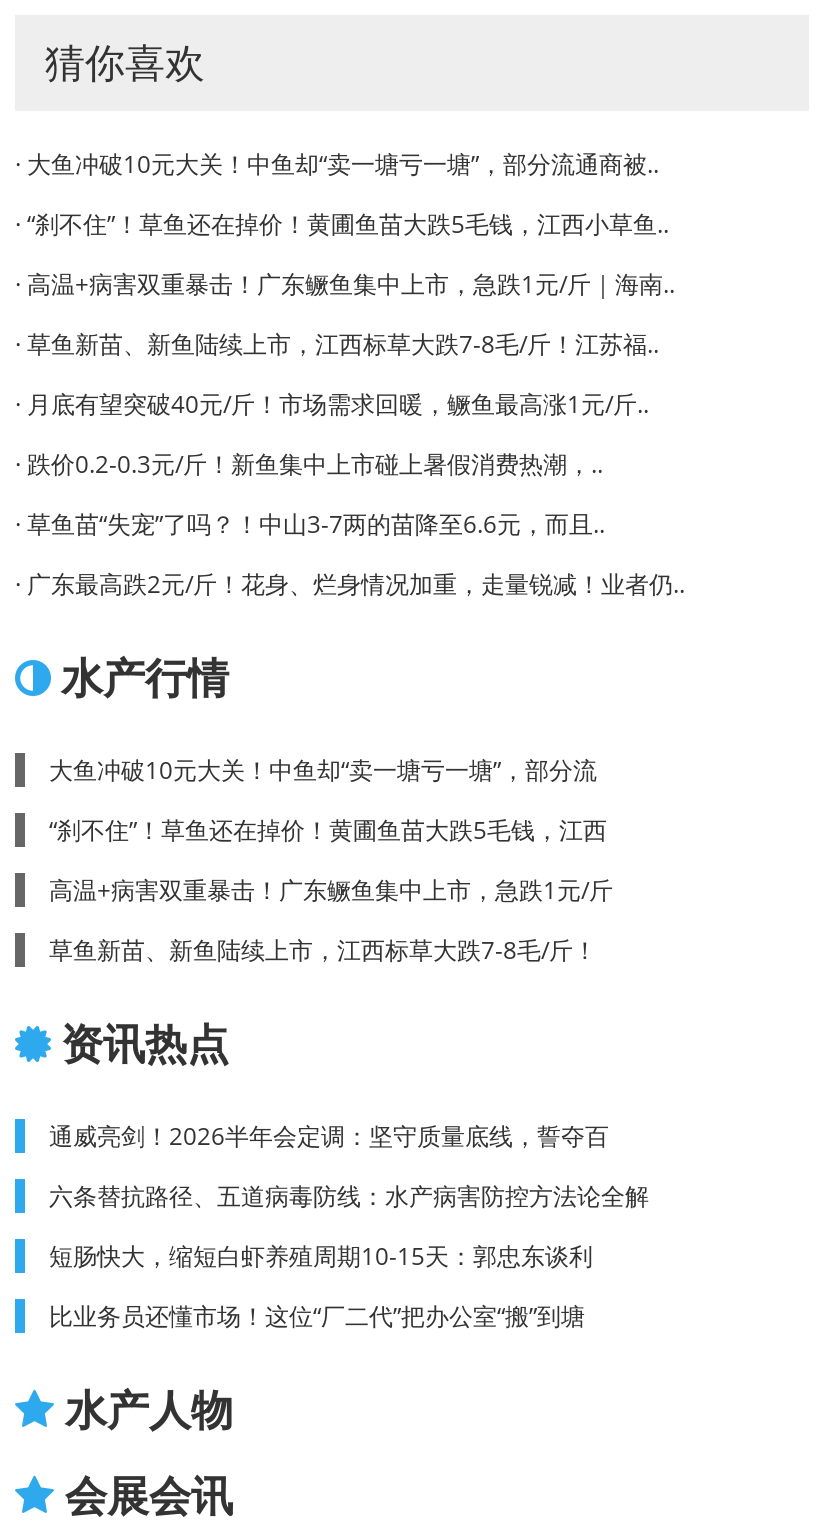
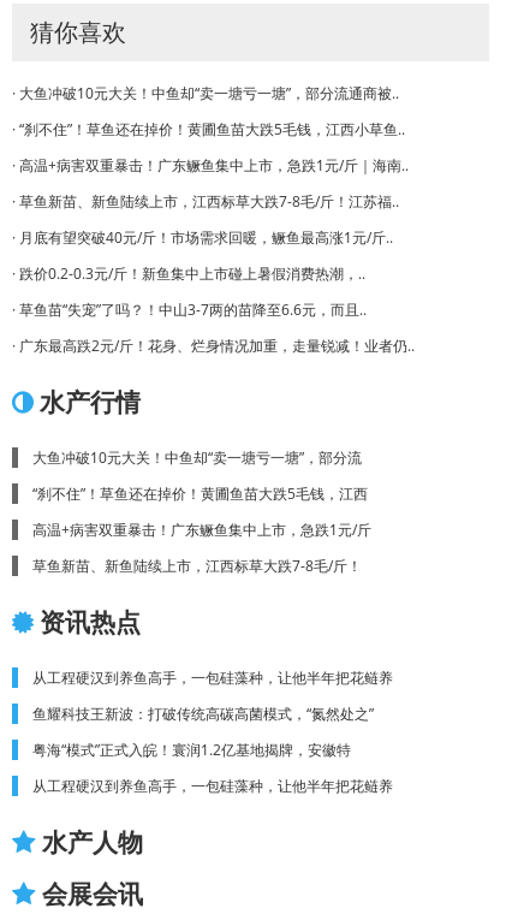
- 通威亮剑！2026半年会定调：坚守质量底线，誓夺百
+ 从工程硬汉到养鱼高手，一包硅藻种，让他半年把花鲢养

- 六条替抗路径、五道病毒防线：水产病害防控方法论全解
+ 鱼耀科技王新波：打破传统高碳高菌模式，“氮然处之”

- 短肠快大，缩短白虾养殖周期10-15天：郭忠东谈利
+ 粤海“模式”正式入皖！寰润1.2亿基地揭牌，安徽特

- 比业务员还懂市场！这位“厂二代”把办公室“搬”到塘
+ 从工程硬汉到养鱼高手，一包硅藻种，让他半年把花鲢养
